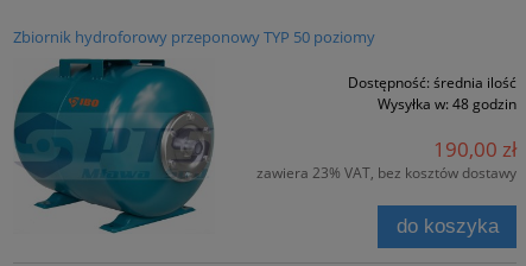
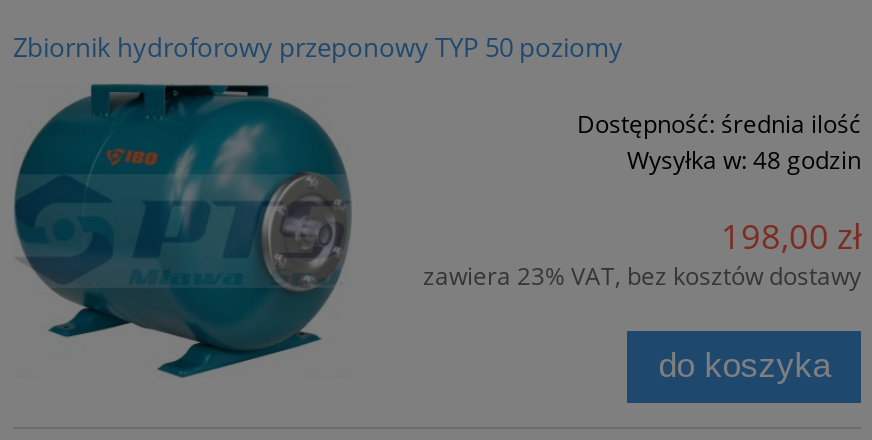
- 190,00 zł
+ 198,00 zł
